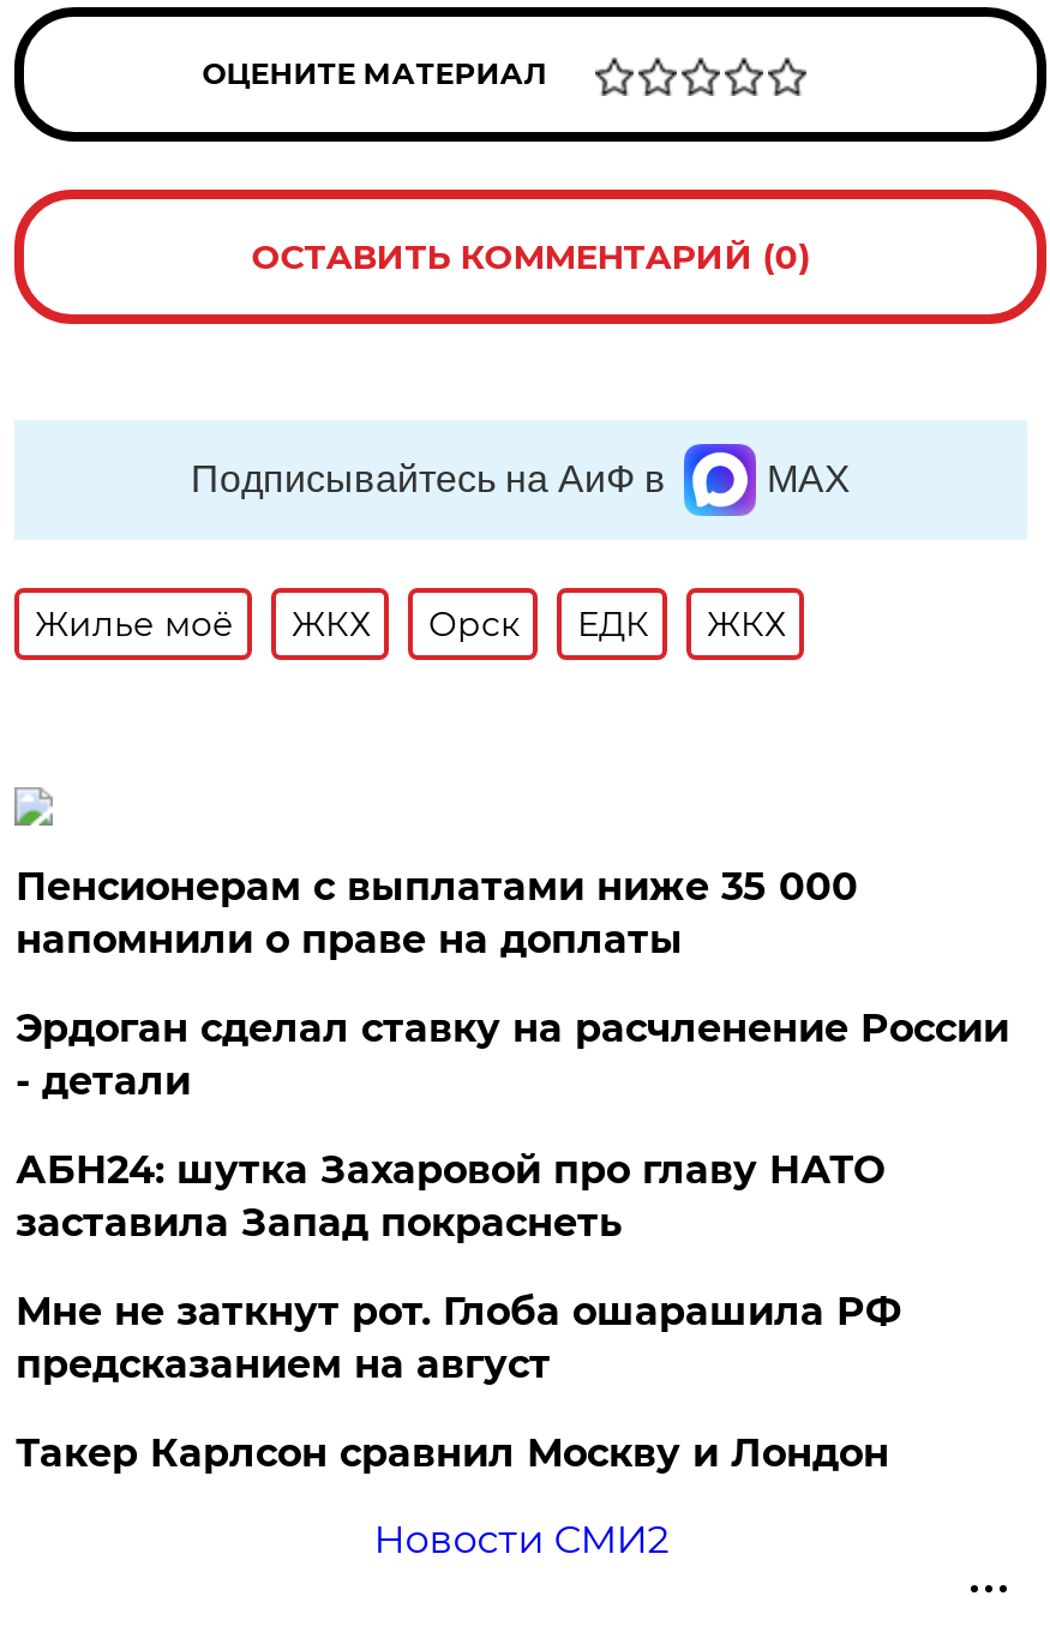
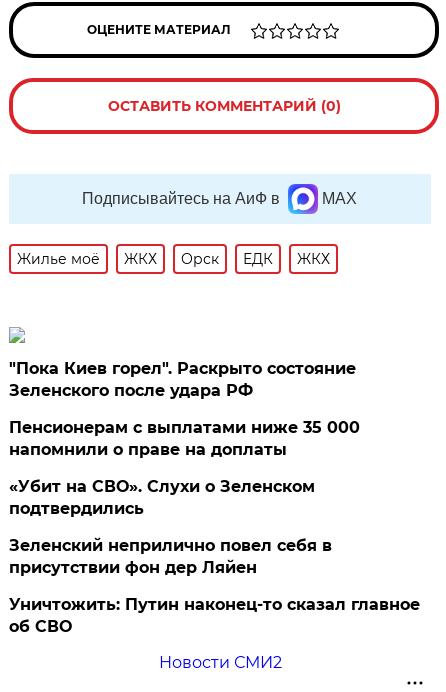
+ "Пока Киев горел". Раскрыто состояние
+ Зеленского после удара РФ

moved down: Пенсионерам с выплатами ниже 35 000 | напомнили о праве на доплаты

- Эрдоган сделал ставку на расчленение России
- - детали
- АБН24: шутка Захаровой про главу НАТО
- заставила Запад покраснеть
- Мне не заткнут рот. Глоба ошарашила РФ
- предсказанием на август
- Такер Карлсон сравнил Москву и Лондон
+ «Убит на СВО». Слухи о Зеленском
+ подтвердились
+ Зеленский неприлично повел cебя в
+ присутствии фон дер Ляйен
+ Уничтожить: Путин наконец-то сказал главное
+ об СВО
